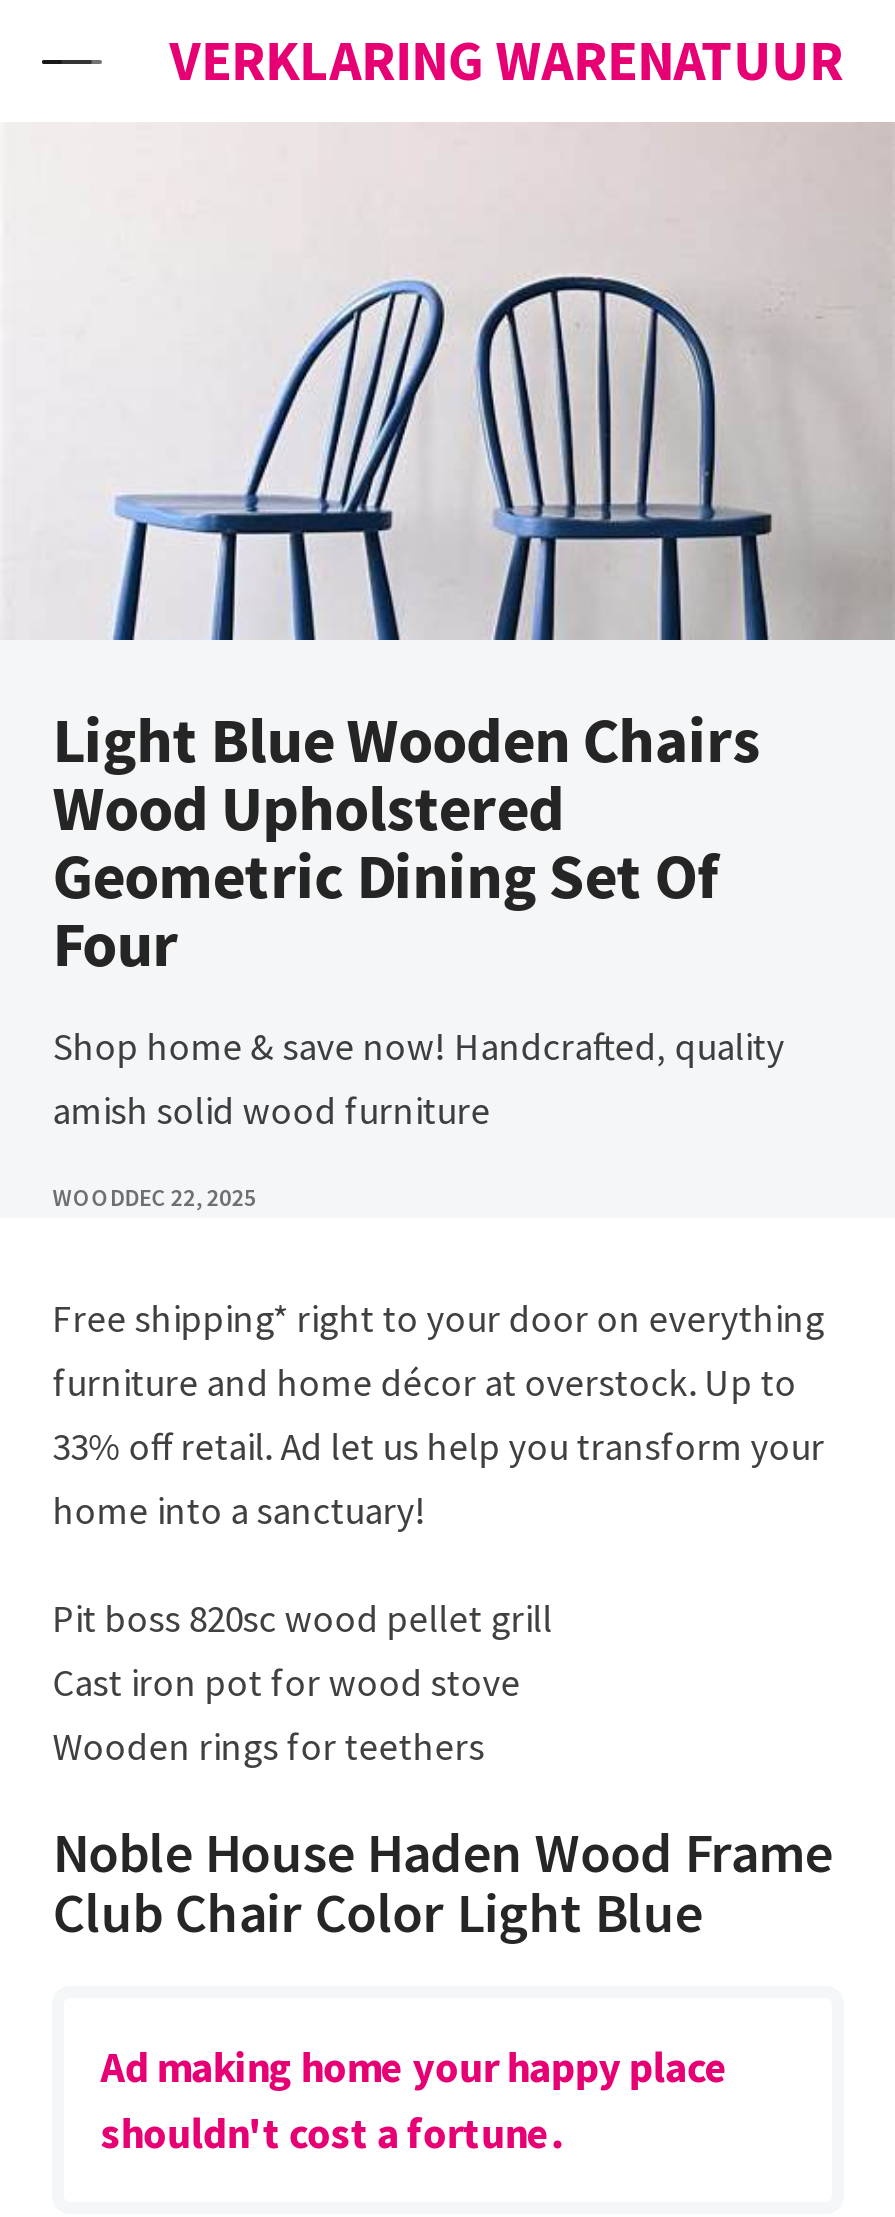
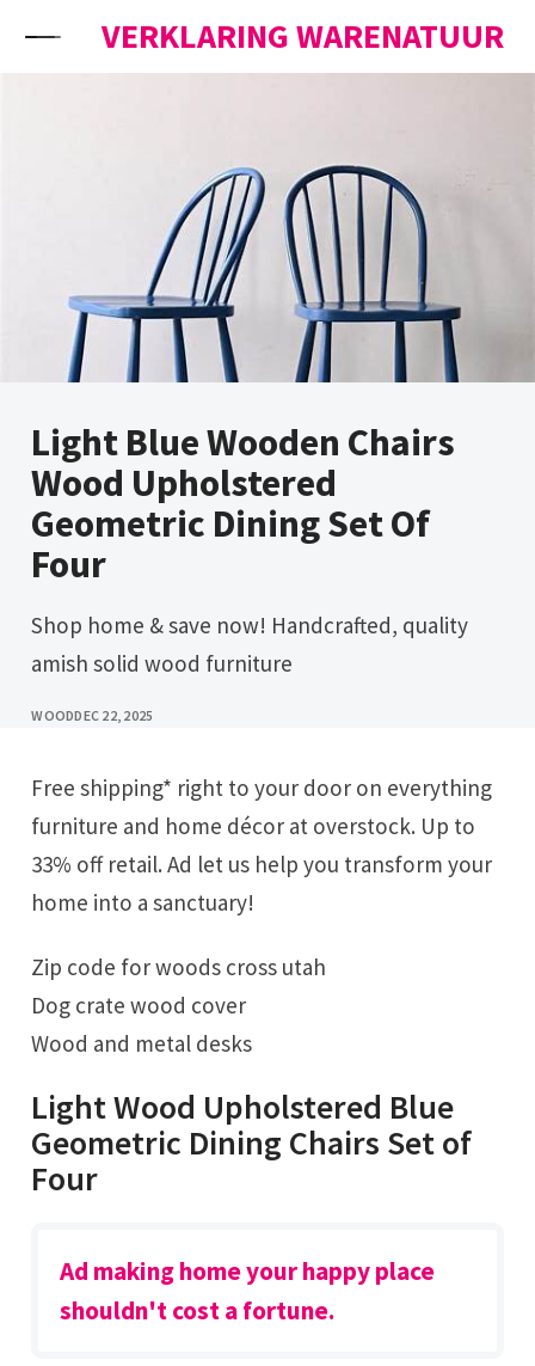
- Pit boss 820sc wood pellet grill
- Cast iron pot for wood stove
- Wooden rings for teethers
+ Zip code for woods cross utah
+ Dog crate wood cover
+ Wood and metal desks

- Noble House Haden Wood Frame
- Club Chair Color Light Blue
+ Light Wood Upholstered Blue
+ Geometric Dining Chairs Set of
+ Four
